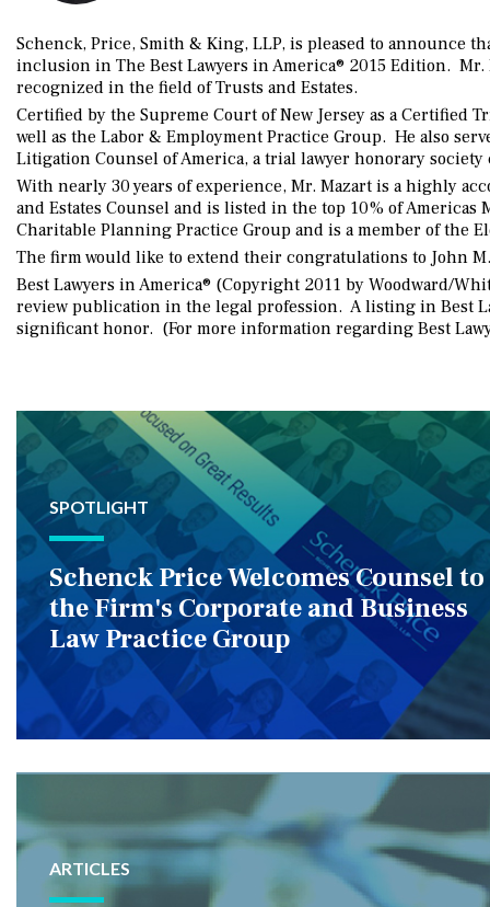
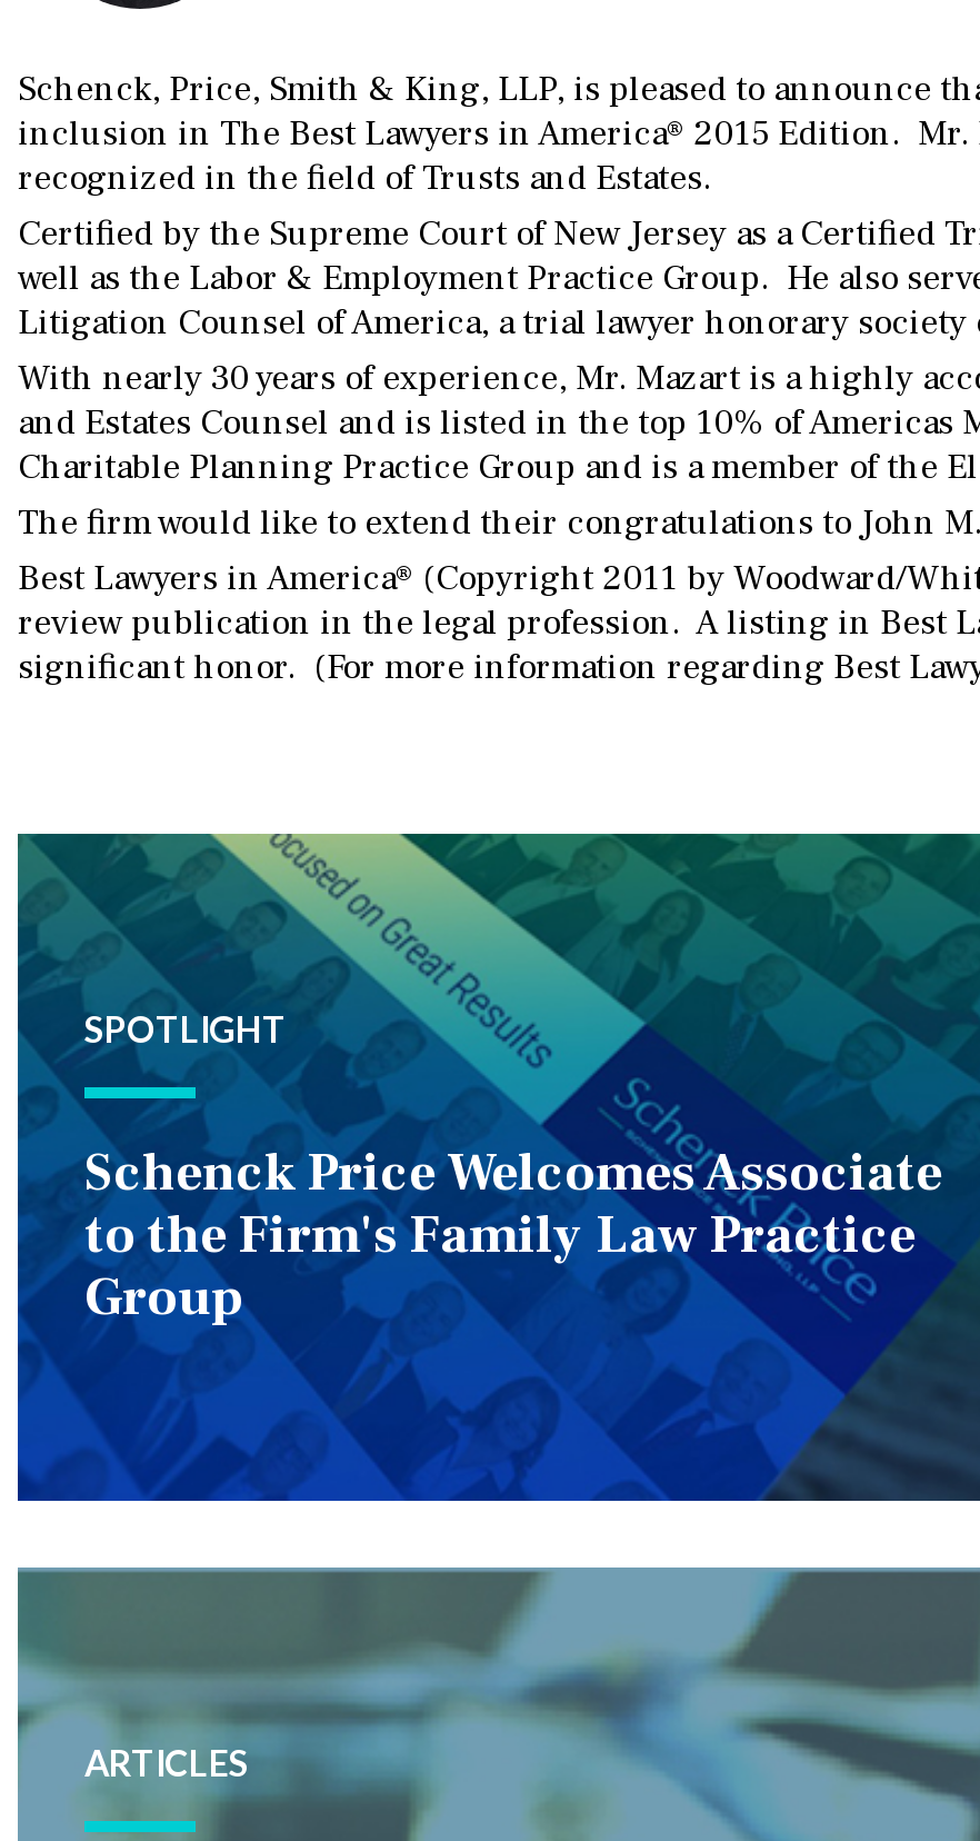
- Schenck Price Welcomes Counsel to
- the Firm's Corporate and Business
- Law Practice Group
+ Schenck Price Welcomes Associate
+ to the Firm's Family Law Practice
+ Group
